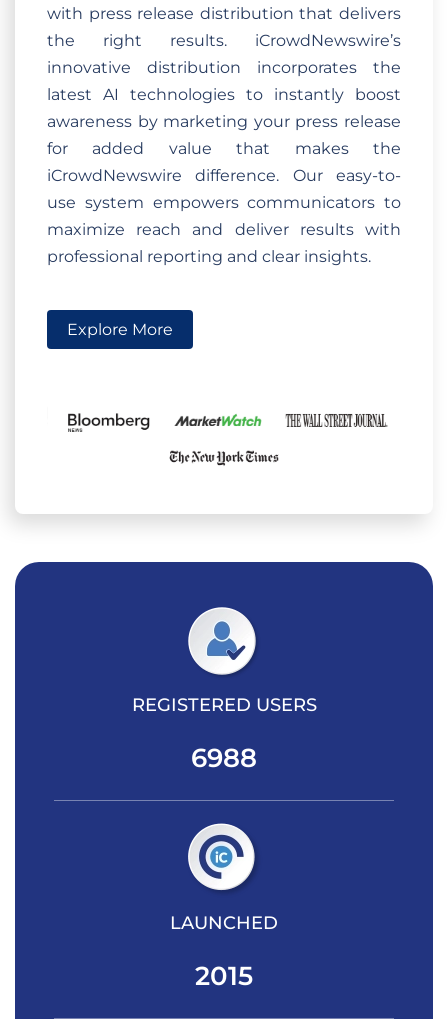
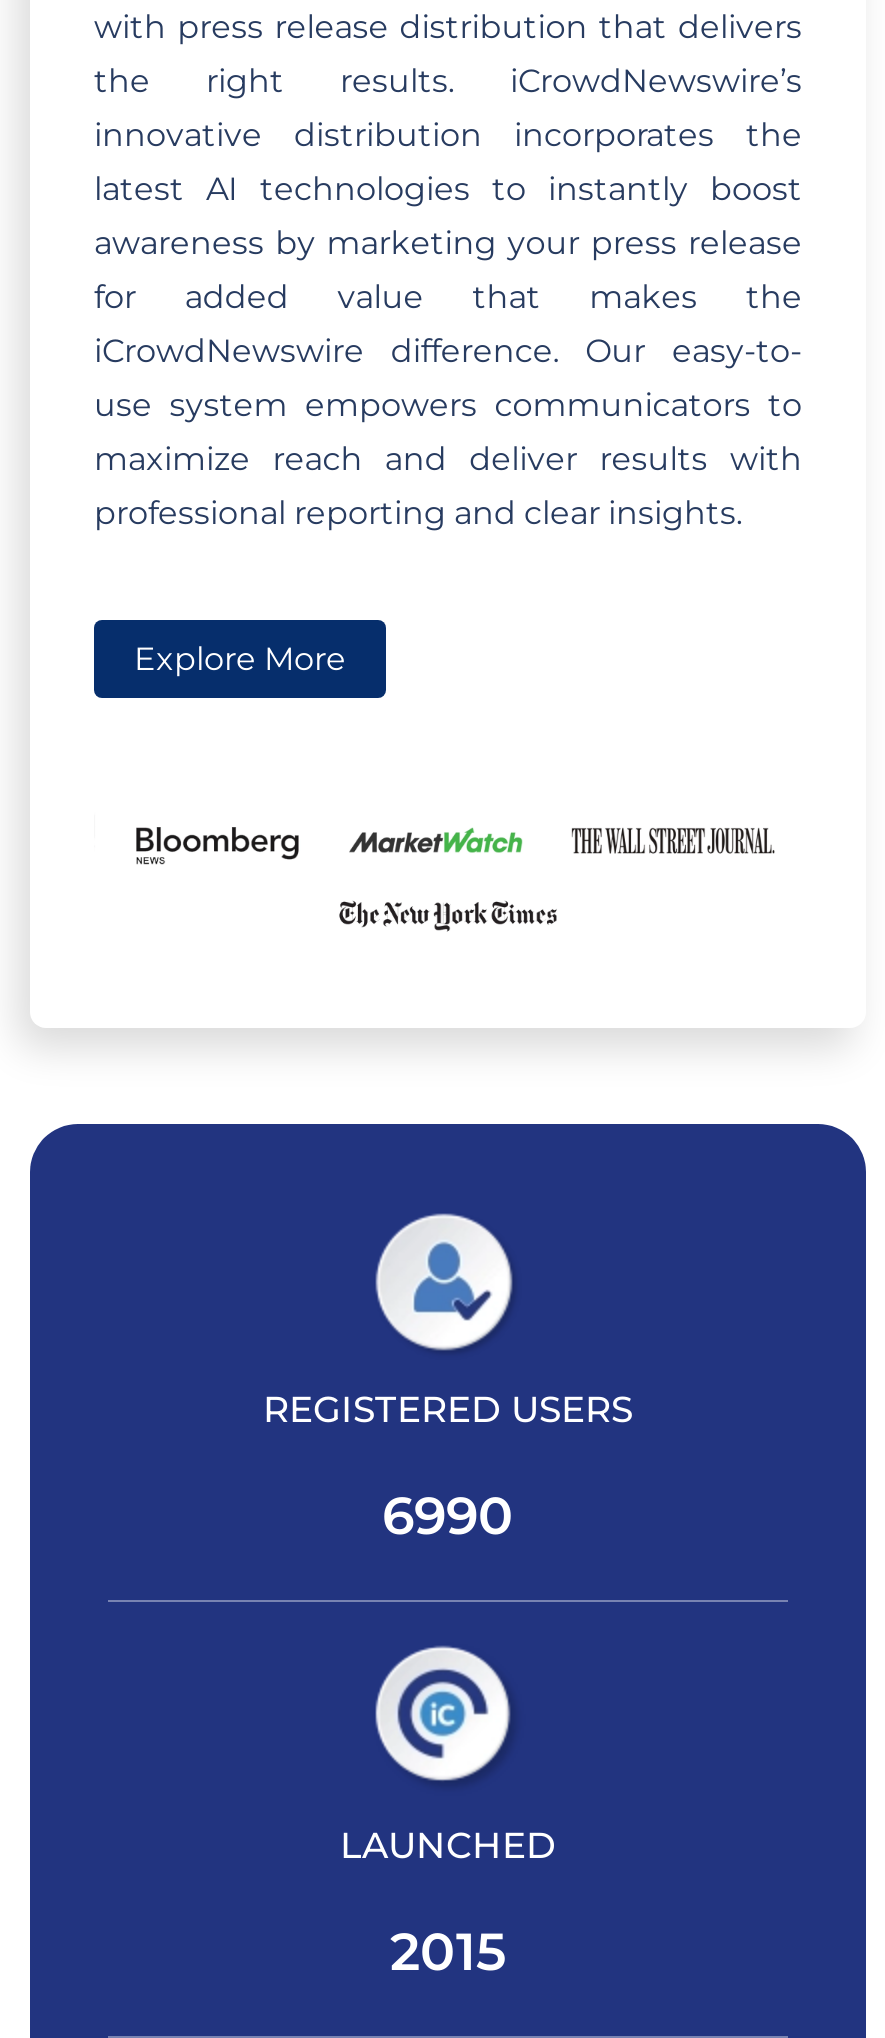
- 6988
+ 6990
